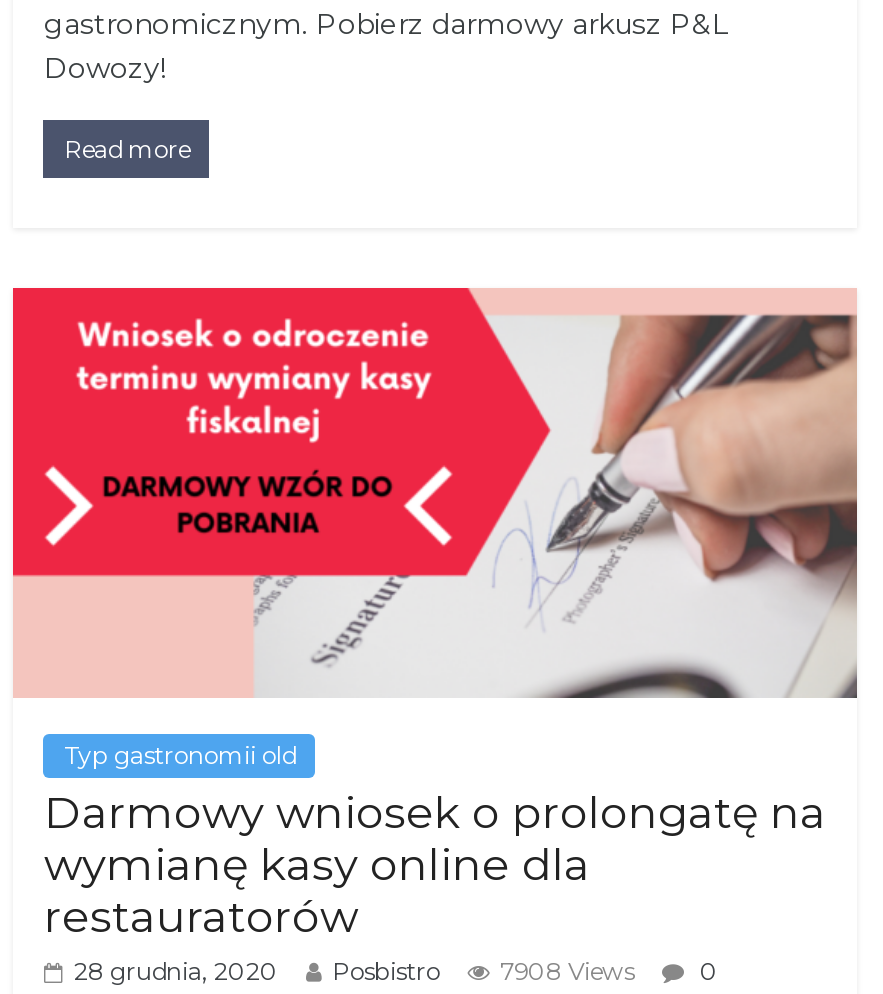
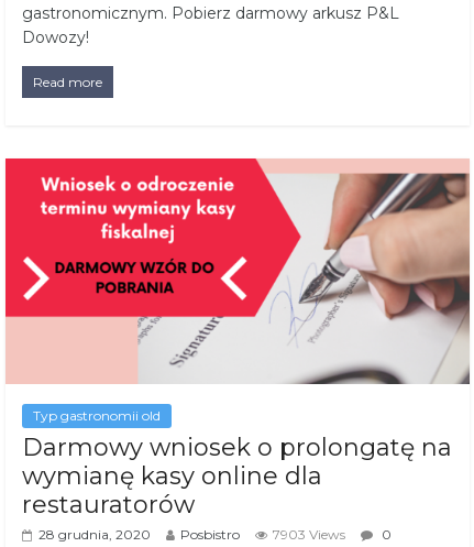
- 7908 Views
+ 7903 Views
